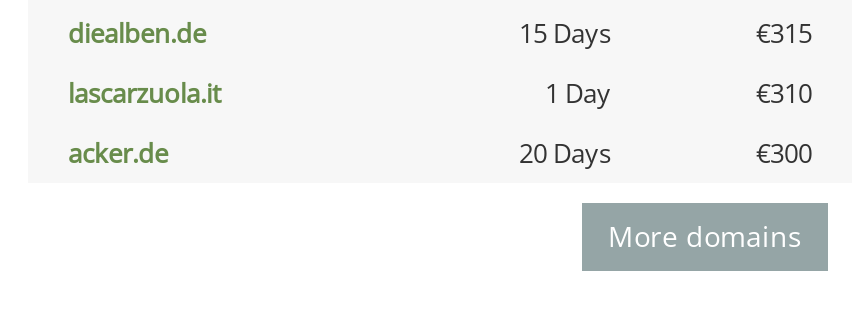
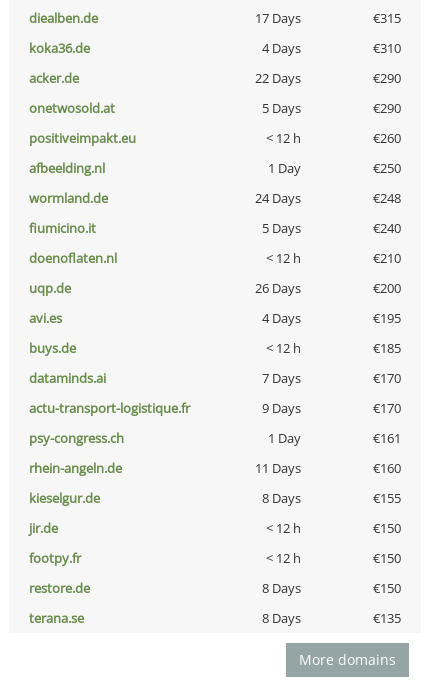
- 15 Days
+ 17 Days

- lascarzuola.it
- 1 Day
+ koka36.de
+ 4 Days

- 20 Days
- €300
+ 22 Days
+ €290
+ onetwosold.at
+ 5 Days
+ €290
+ positiveimpakt.eu
+ < 12 h
+ €260
+ afbeelding.nl
+ 1 Day
+ €250
+ wormland.de
+ 24 Days
+ €248
+ fiumicino.it
+ 5 Days
+ €240
+ doenoflaten.nl
+ < 12 h
+ €210
+ uqp.de
+ 26 Days
+ €200
+ avi.es
+ 4 Days
+ €195
+ buys.de
+ < 12 h
+ €185
+ dataminds.ai
+ 7 Days
+ €170
+ actu-transport-logistique.fr
+ 9 Days
+ €170
+ psy-congress.ch
+ 1 Day
+ €161
+ rhein-angeln.de
+ 11 Days
+ €160
+ kieselgur.de
+ 8 Days
+ €155
+ jir.de
+ < 12 h
+ €150
+ footpy.fr
+ < 12 h
+ €150
+ restore.de
+ 8 Days
+ €150
+ terana.se
+ 8 Days
+ €135
